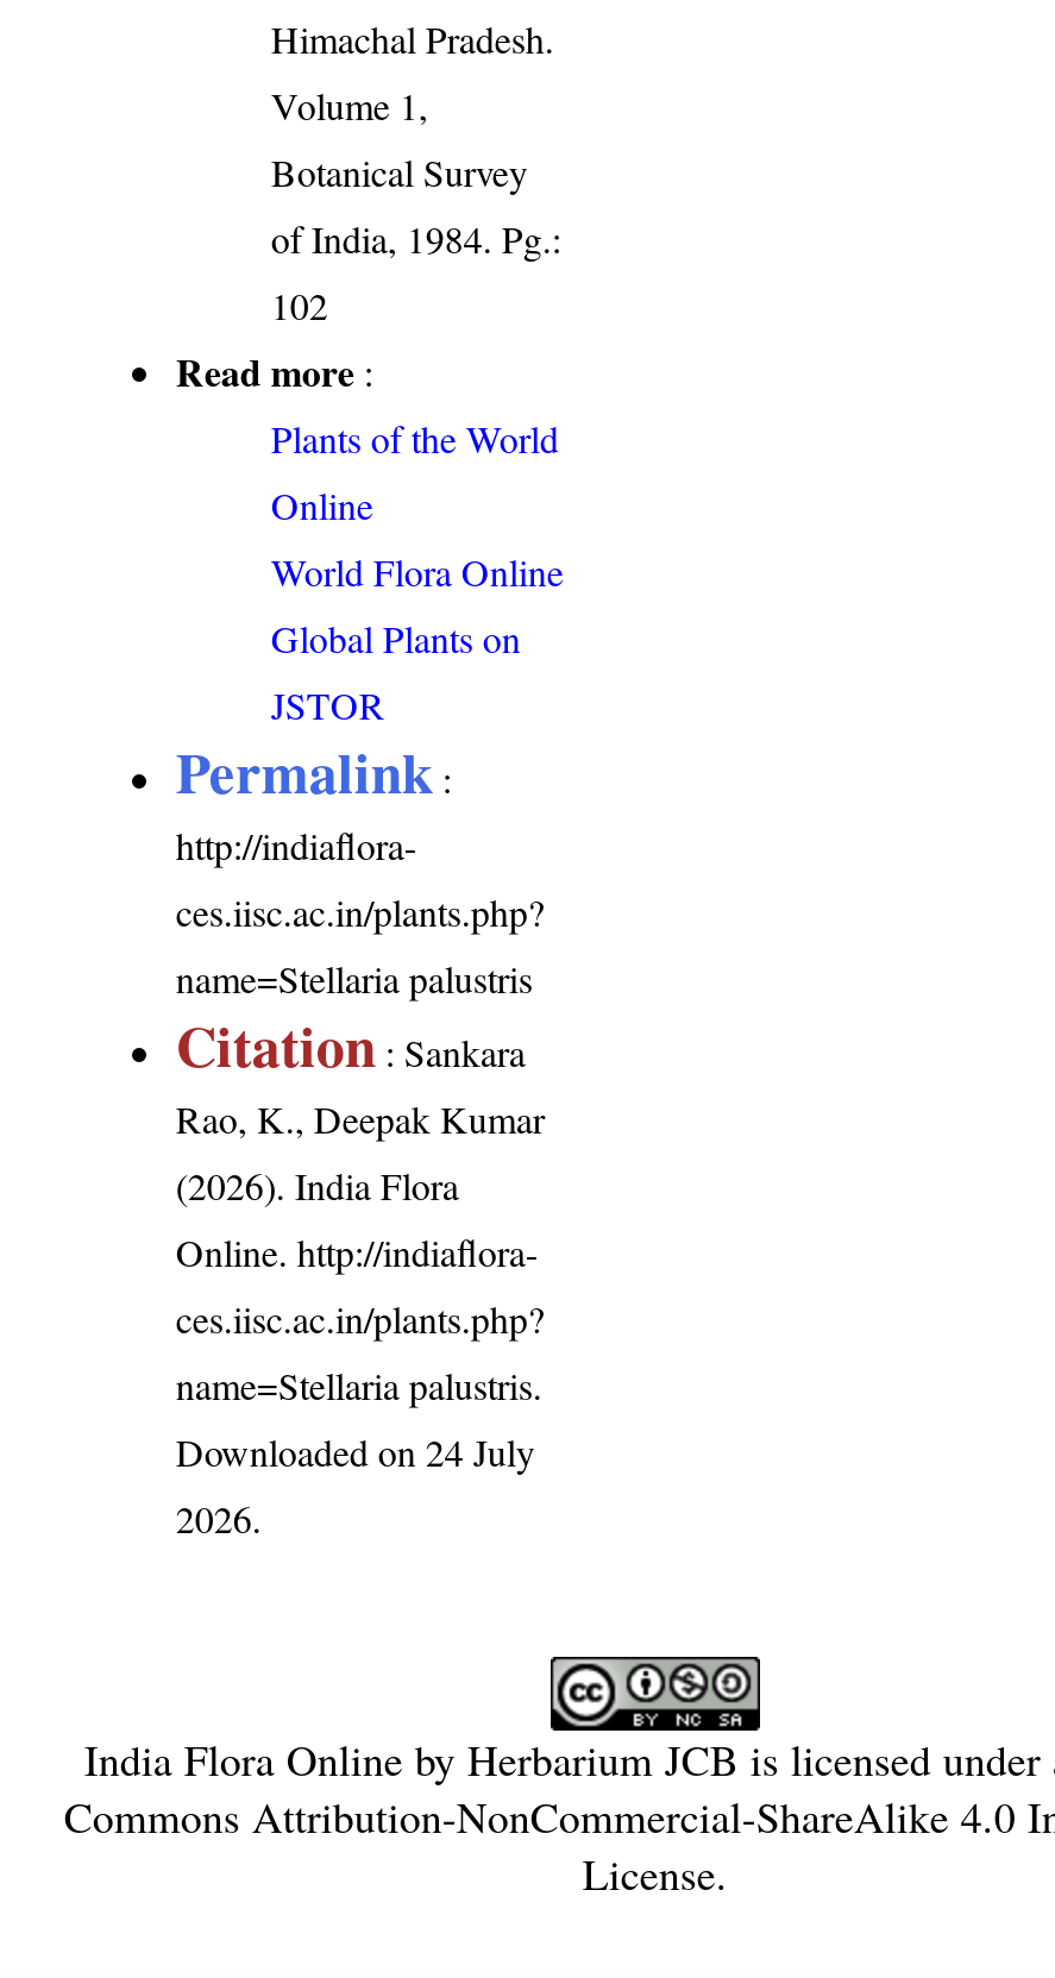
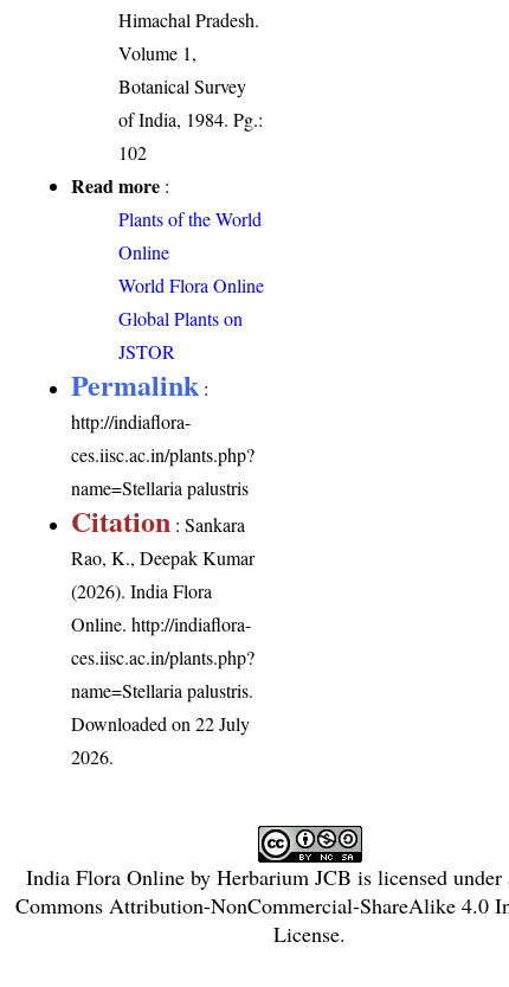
- Downloaded on 24 July
+ Downloaded on 22 July
